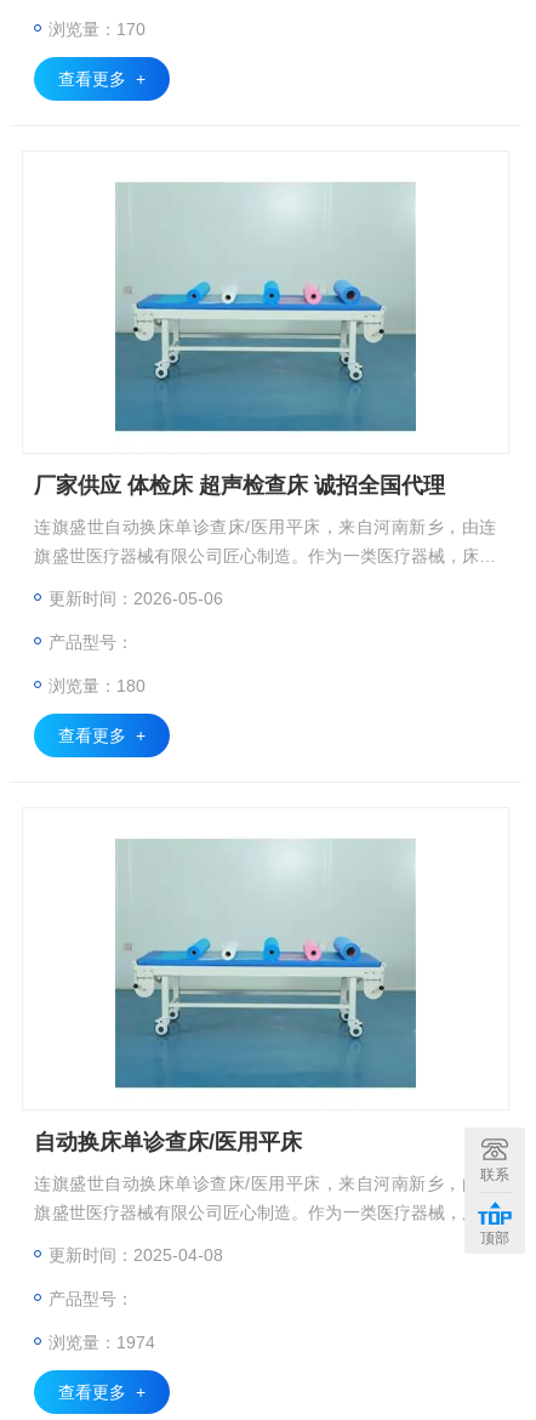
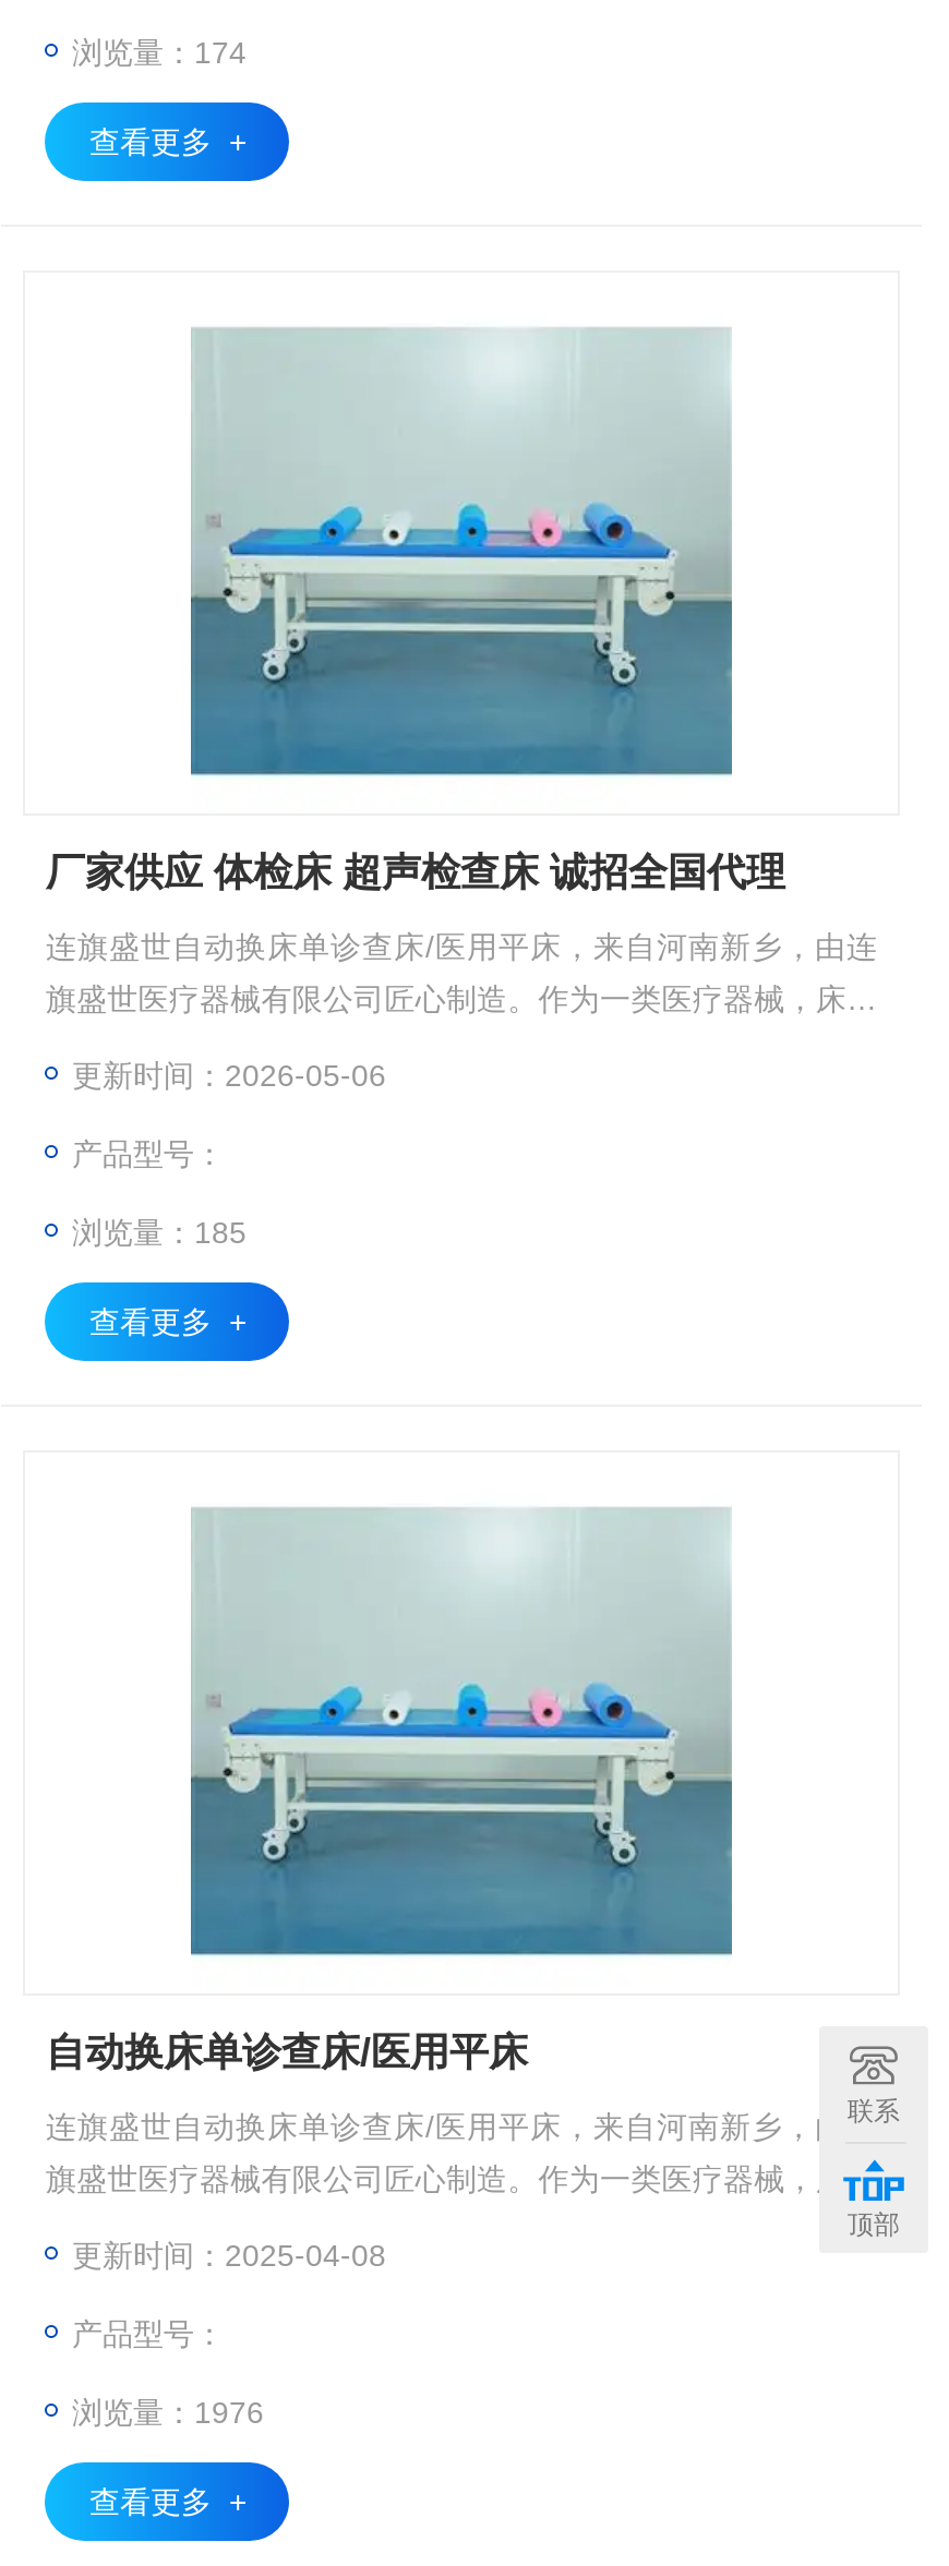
- 浏览量：170
+ 浏览量：174

- 浏览量：180
+ 浏览量：185

- 浏览量：1974
+ 浏览量：1976
